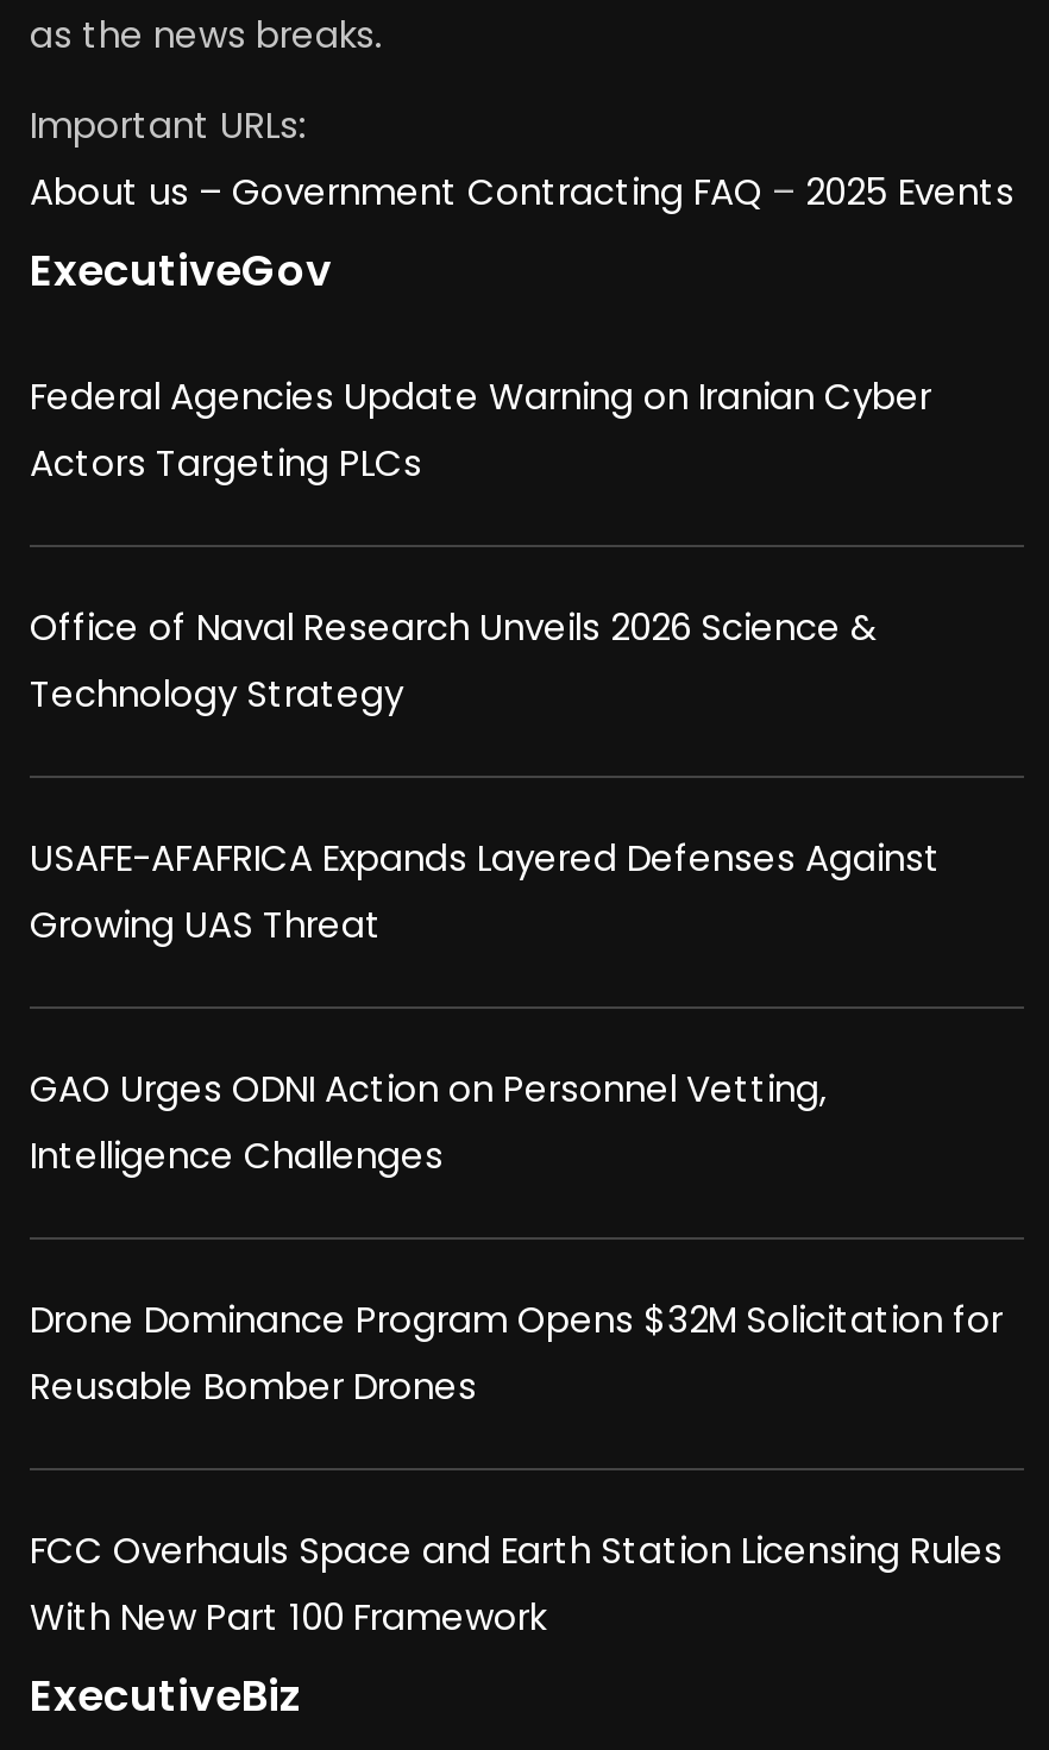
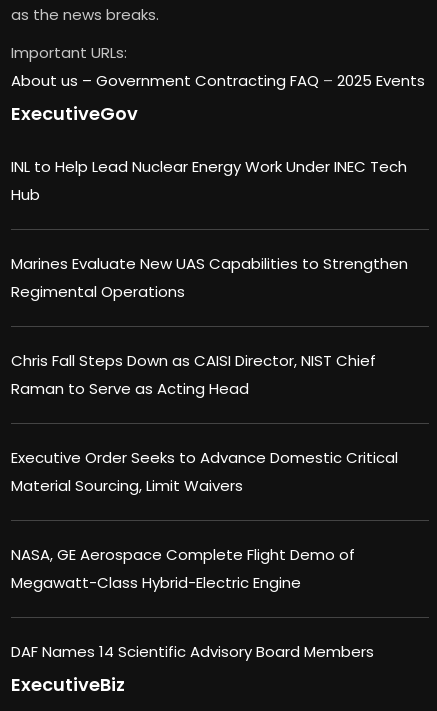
- Federal Agencies Update Warning on Iranian Cyber
- Actors Targeting PLCs
+ INL to Help Lead Nuclear Energy Work Under INEC Tech
+ Hub

- Office of Naval Research Unveils 2026 Science &
- Technology Strategy
+ Marines Evaluate New UAS Capabilities to Strengthen
+ Regimental Operations

- USAFE-AFAFRICA Expands Layered Defenses Against
- Growing UAS Threat
+ Chris Fall Steps Down as CAISI Director, NIST Chief
+ Raman to Serve as Acting Head

- GAO Urges ODNI Action on Personnel Vetting,
- Intelligence Challenges
+ Executive Order Seeks to Advance Domestic Critical
+ Material Sourcing, Limit Waivers

- Drone Dominance Program Opens $32M Solicitation for
- Reusable Bomber Drones
+ NASA, GE Aerospace Complete Flight Demo of
+ Megawatt-Class Hybrid-Electric Engine

- FCC Overhauls Space and Earth Station Licensing Rules
- With New Part 100 Framework
+ DAF Names 14 Scientific Advisory Board Members
